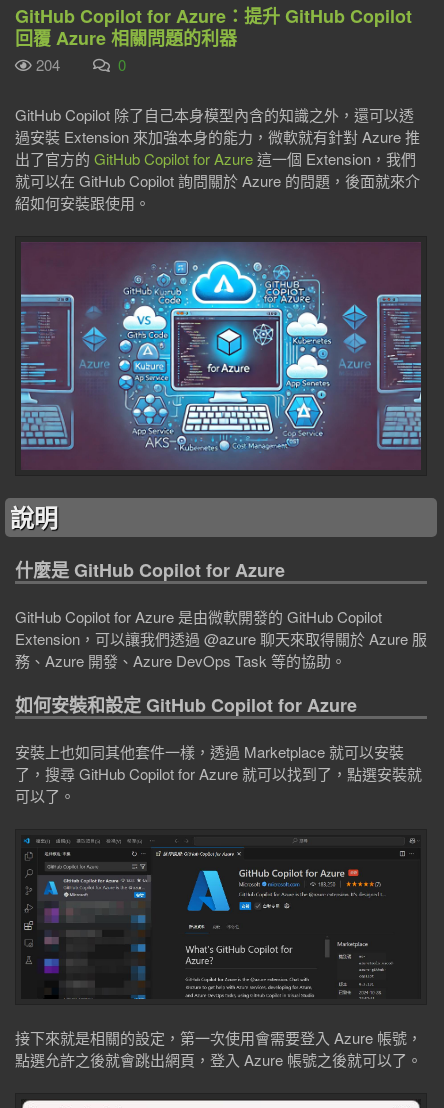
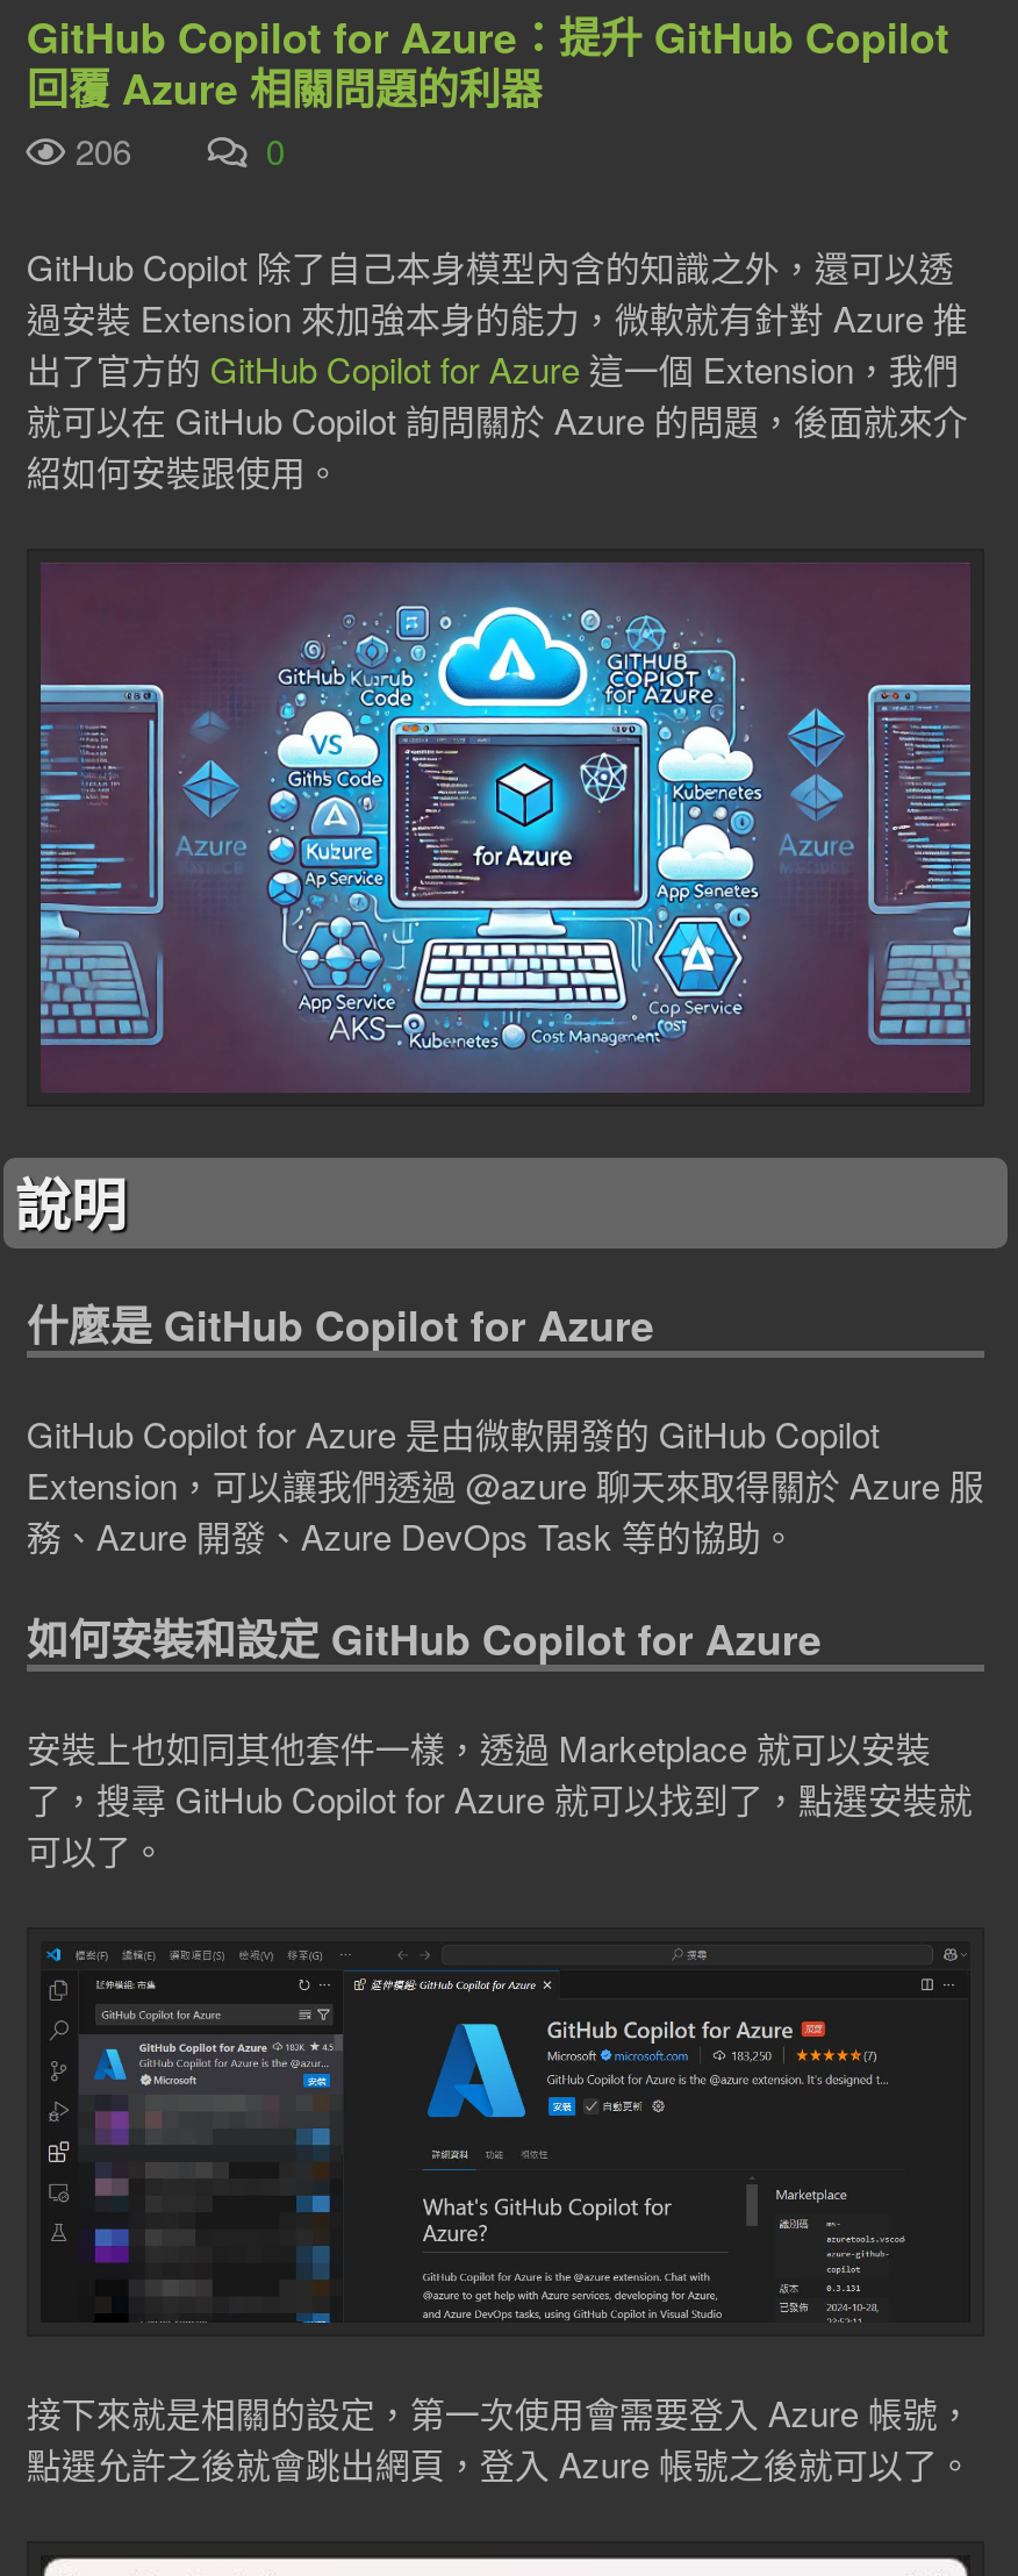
- 204
+ 206
